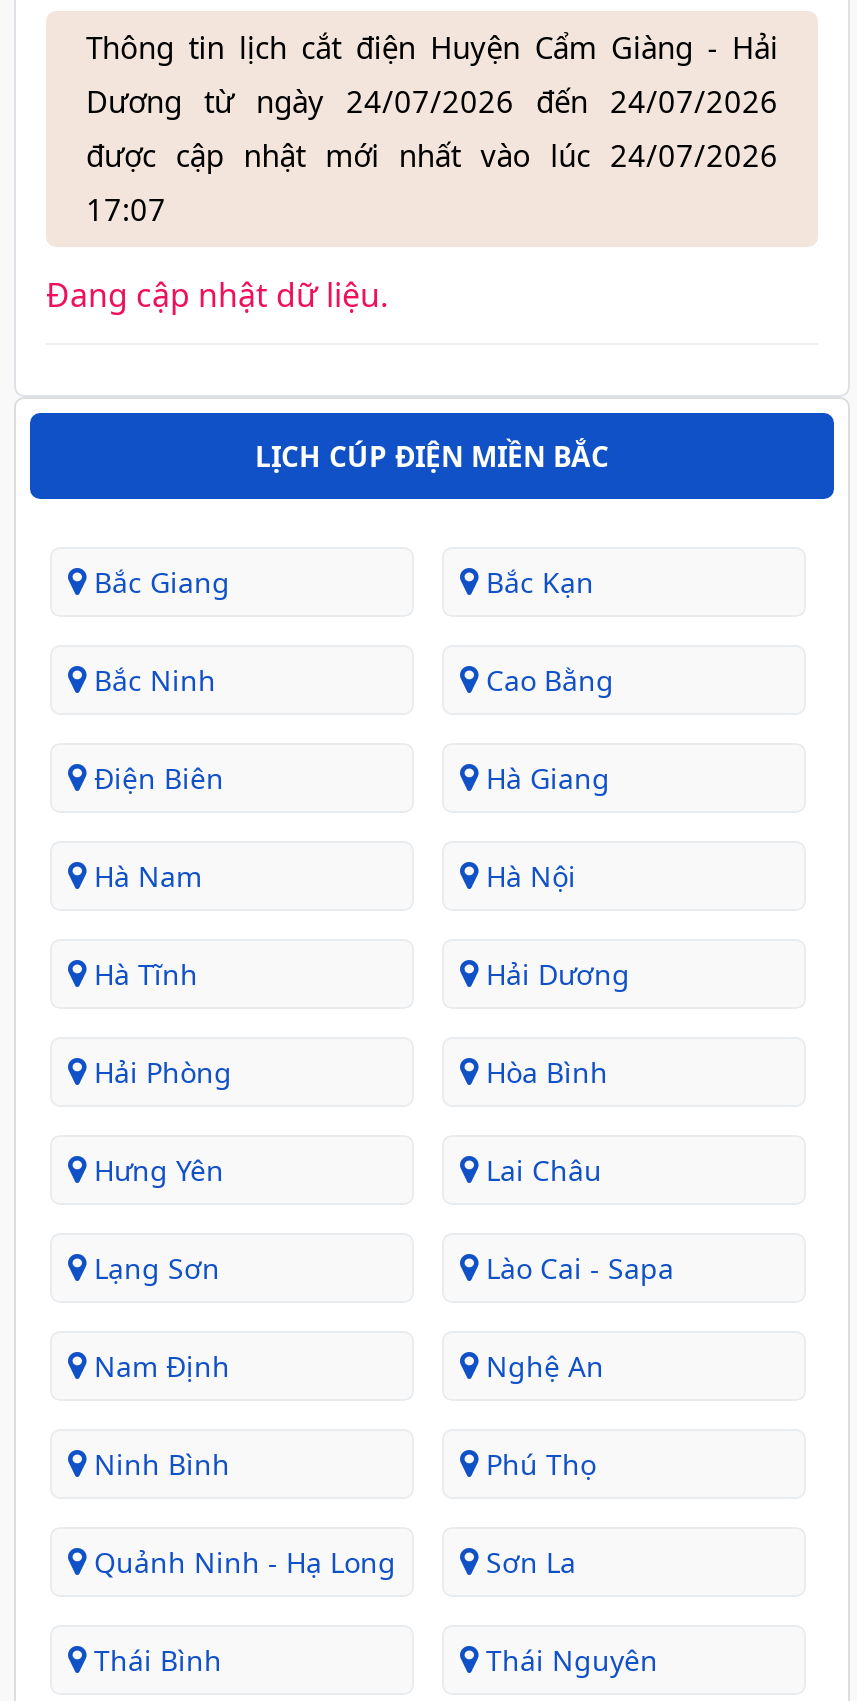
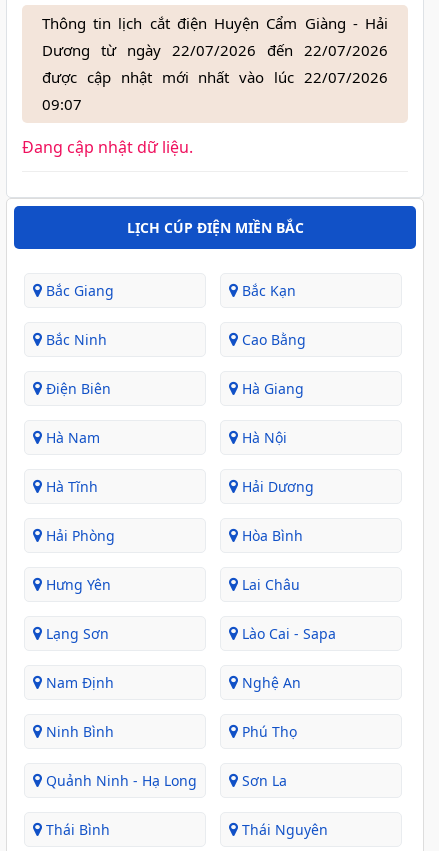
- Dương từ ngày 24/07/2026 đến 24/07/2026
+ Dương từ ngày 22/07/2026 đến 22/07/2026

- được cập nhật mới nhất vào lúc 24/07/2026
+ được cập nhật mới nhất vào lúc 22/07/2026

- 17:07
+ 09:07
